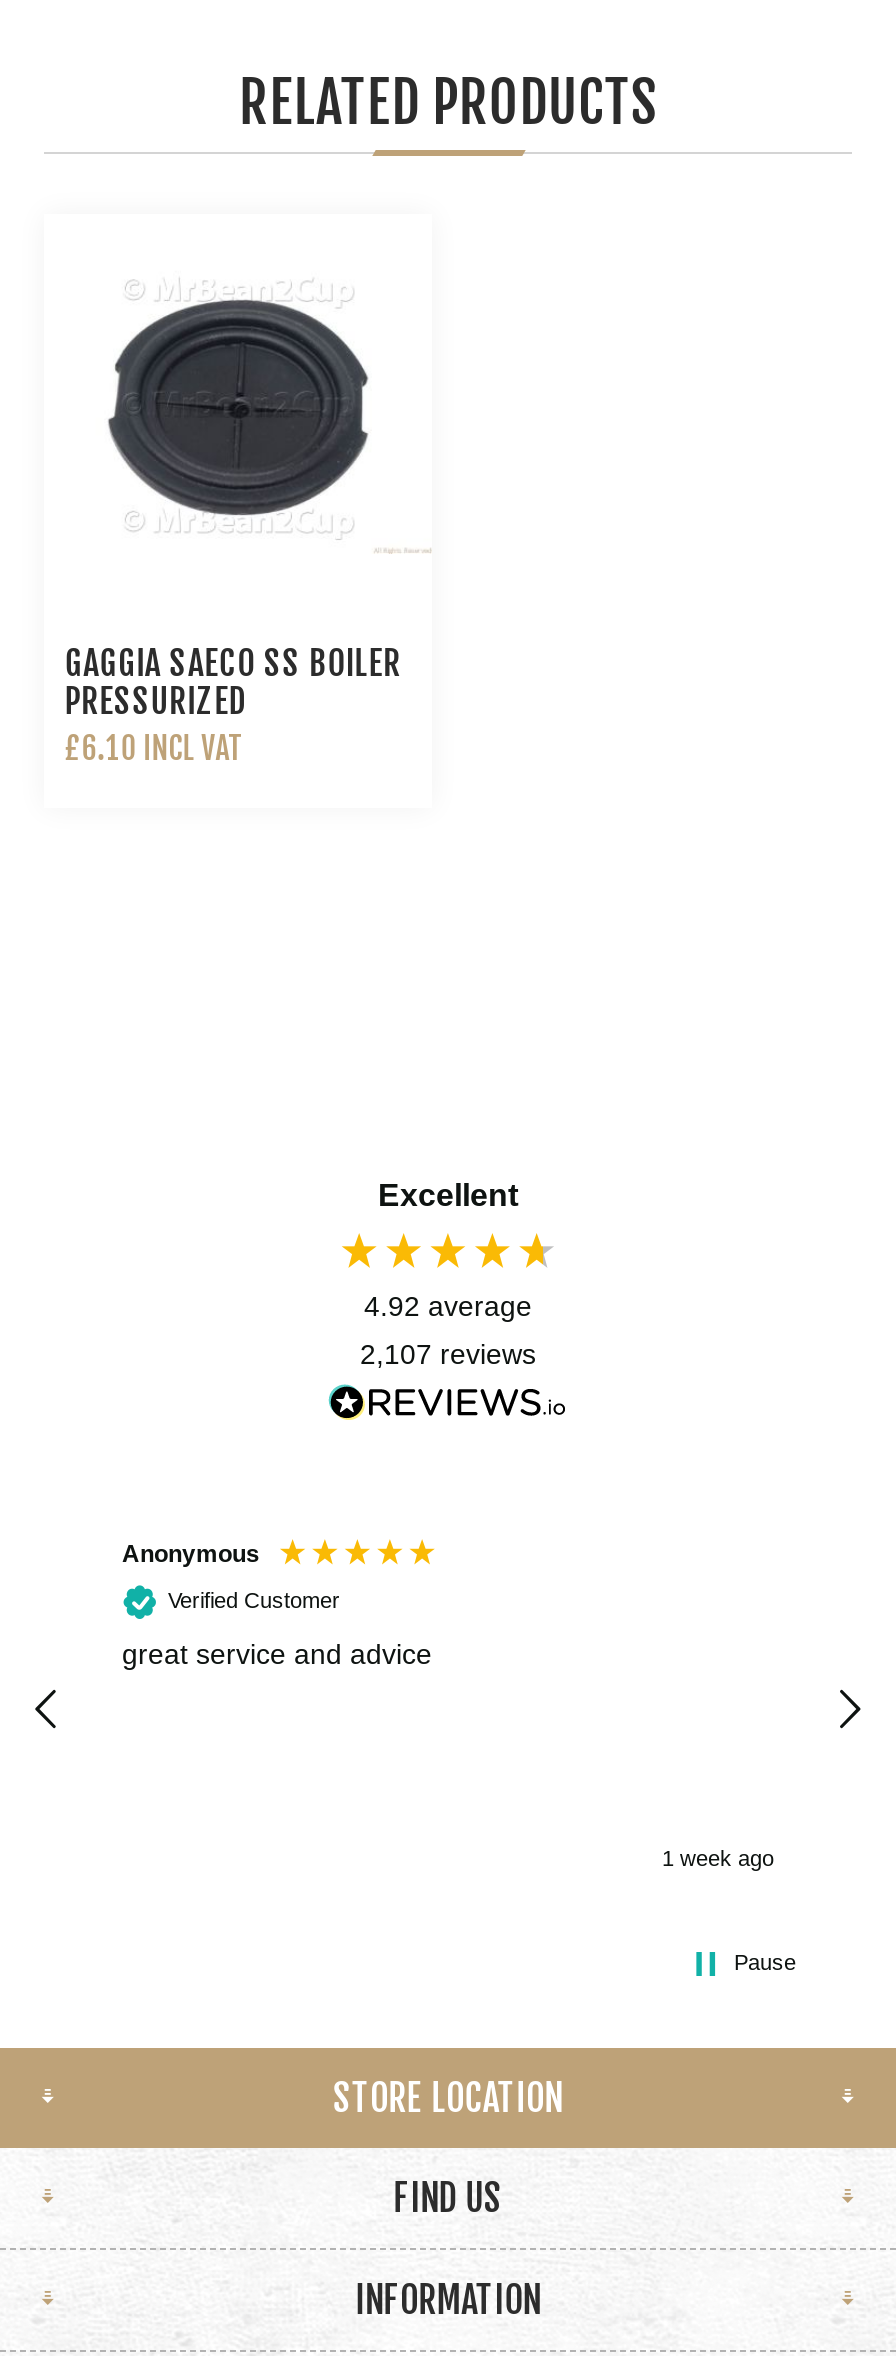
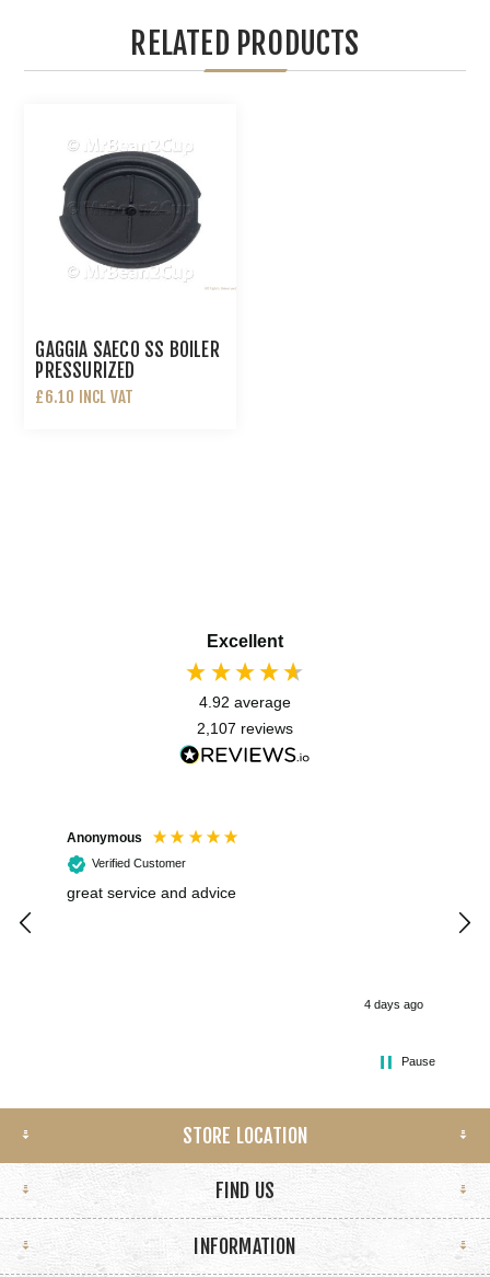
- 1 week ago
+ 4 days ago
